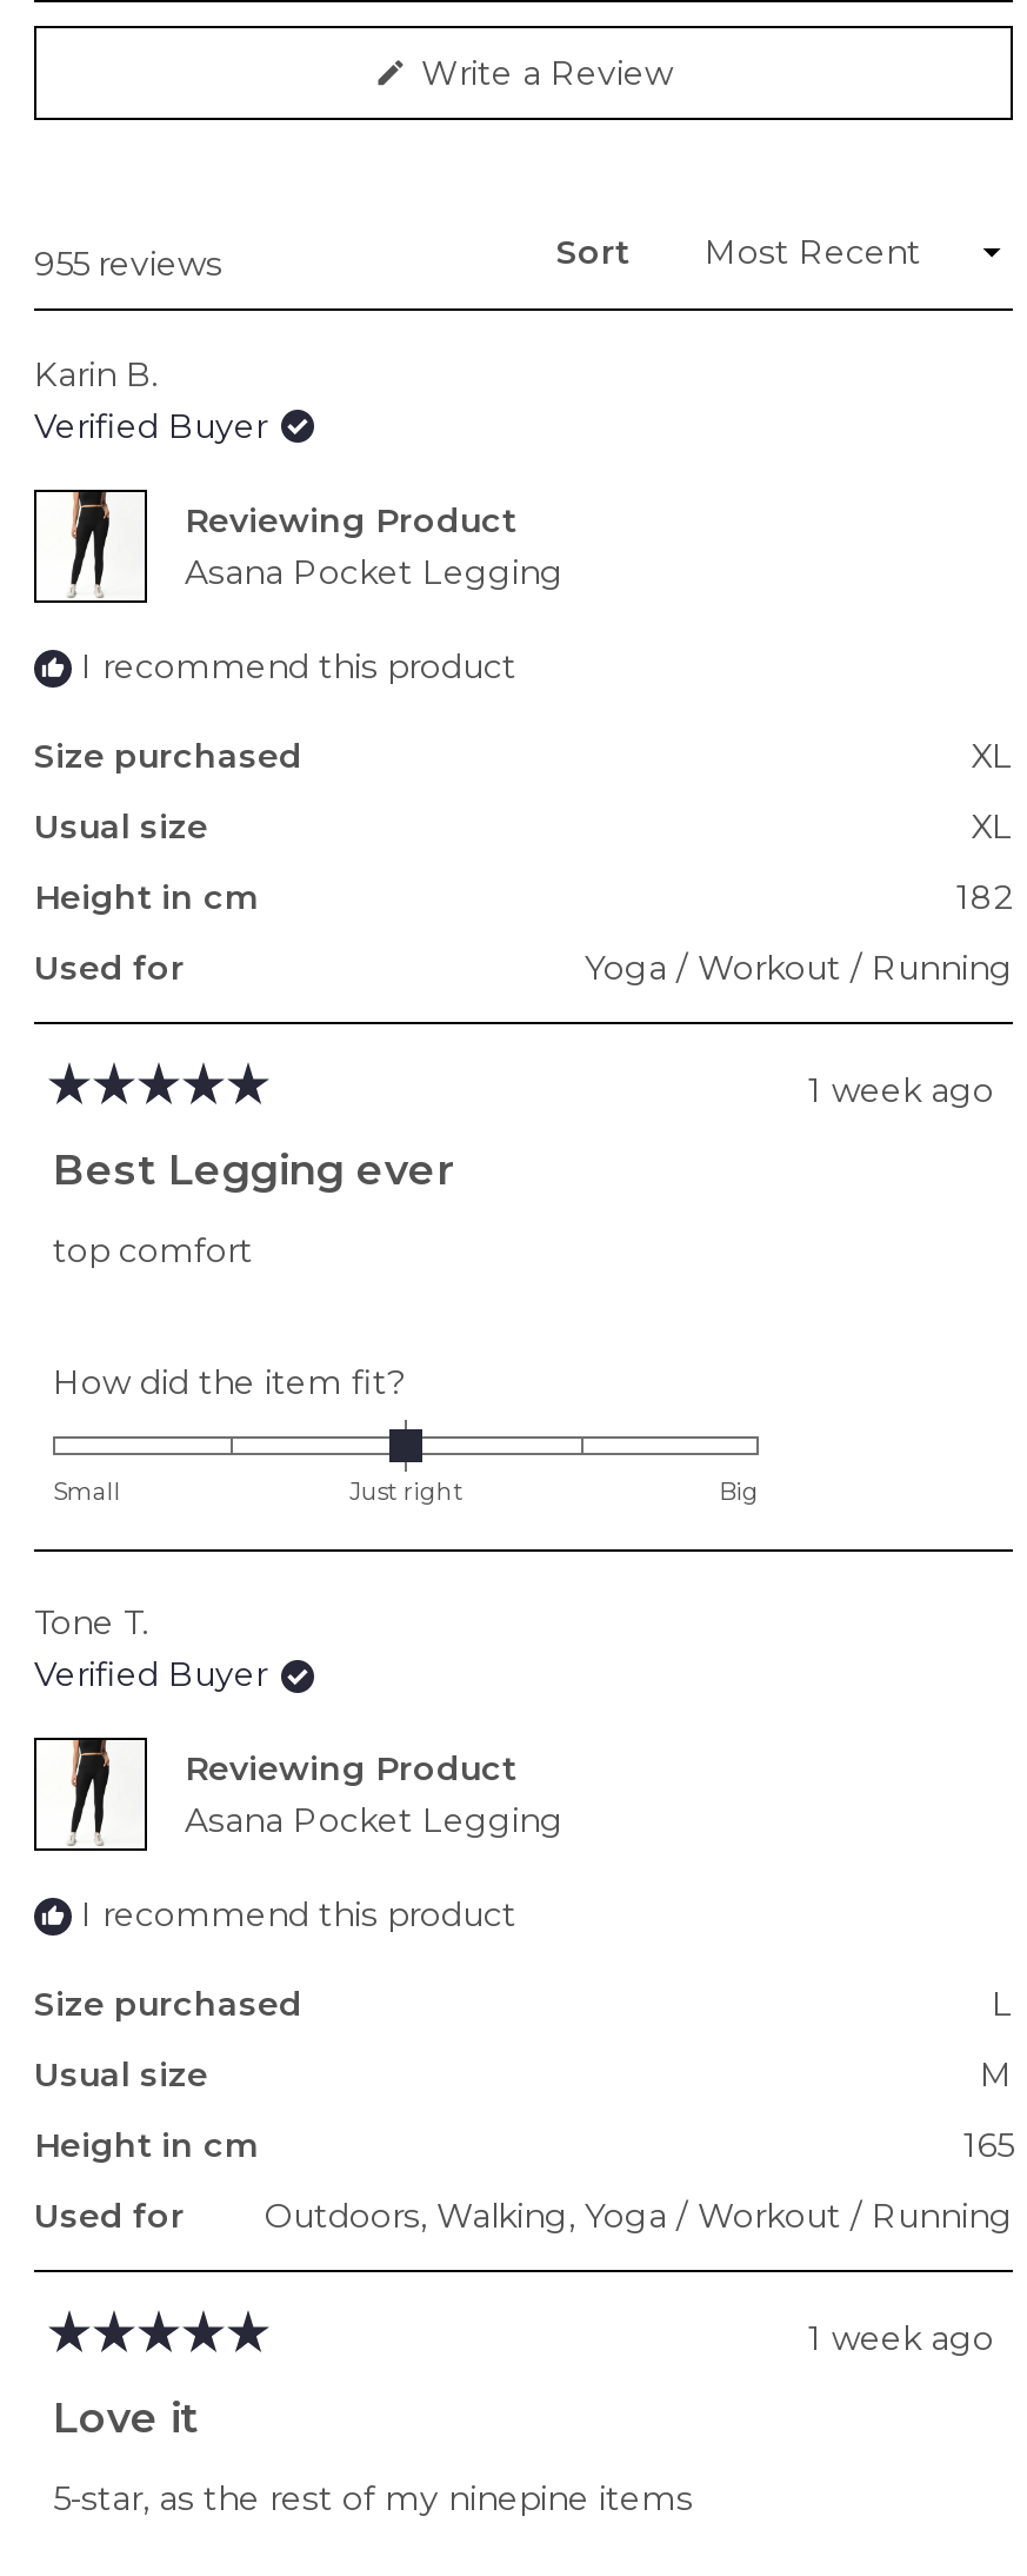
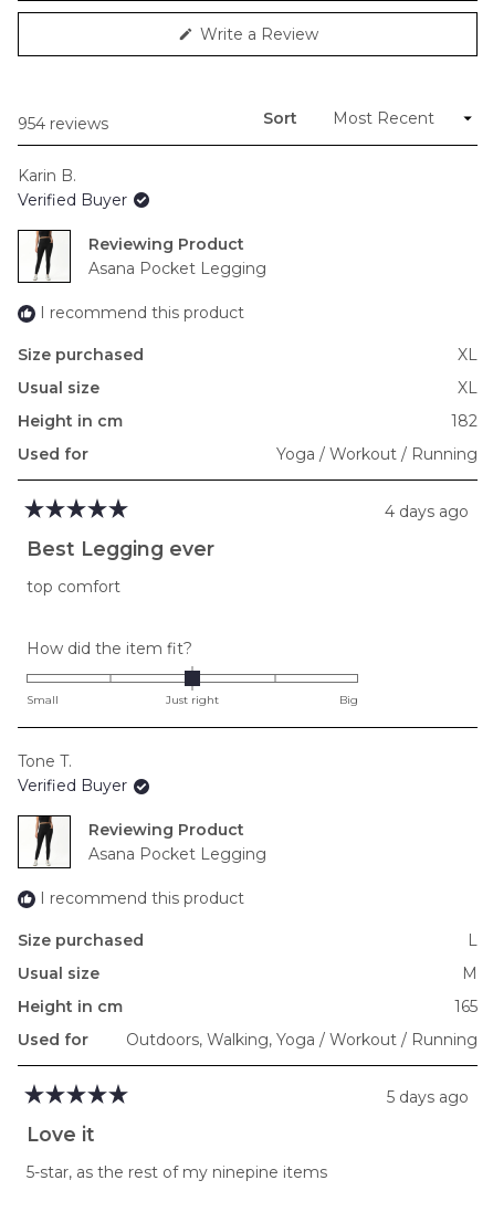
- 955 reviews
+ 954 reviews

- 1 week ago
+ 4 days ago

- 1 week ago
+ 5 days ago
